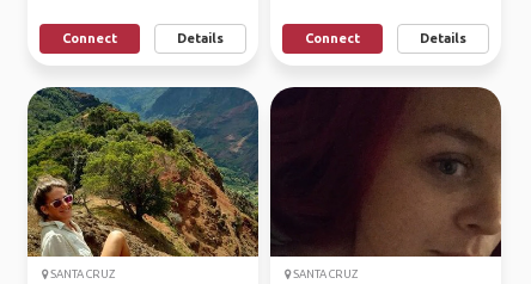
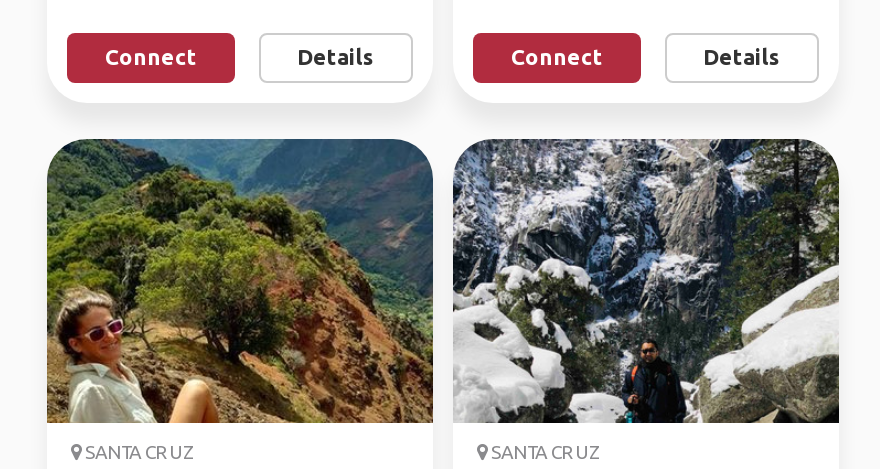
- [image]
+ [image]
